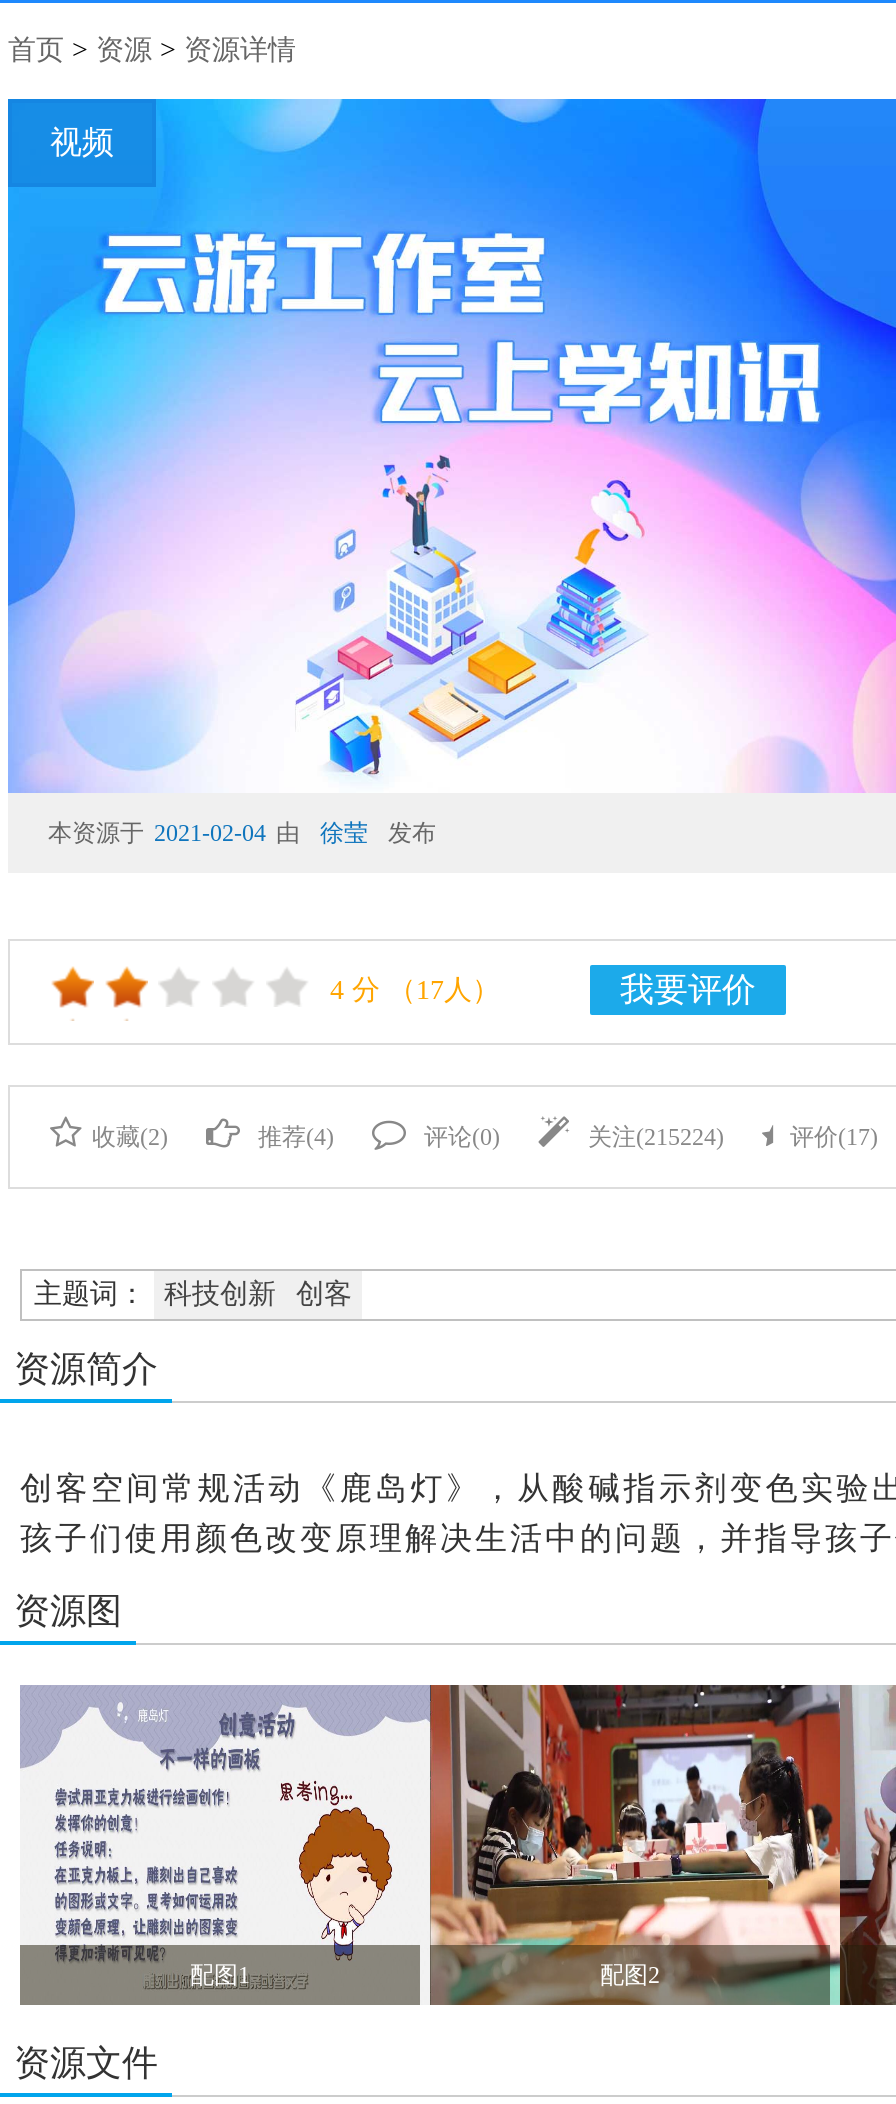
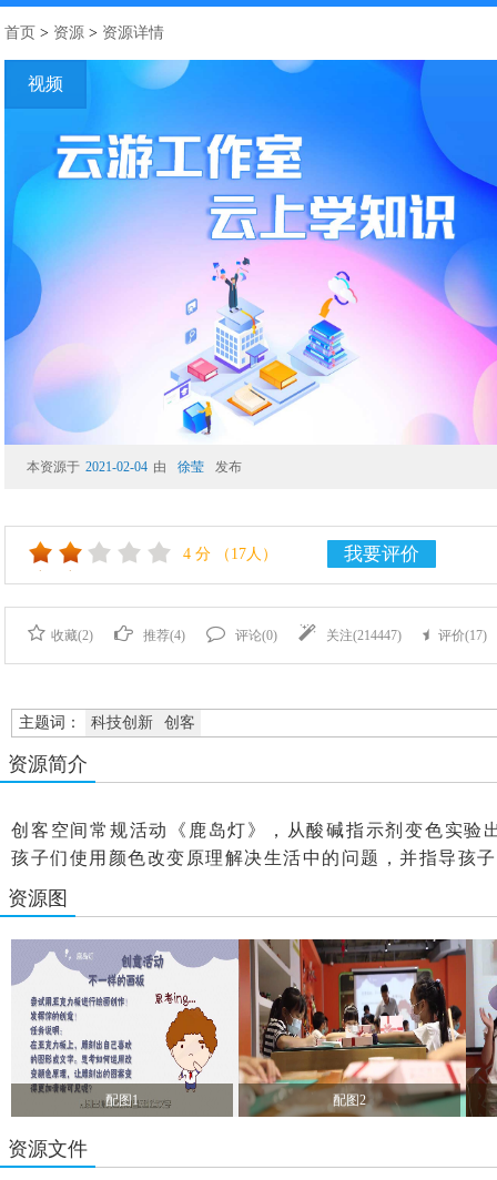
- 关注(215224)
+ 关注(214447)
